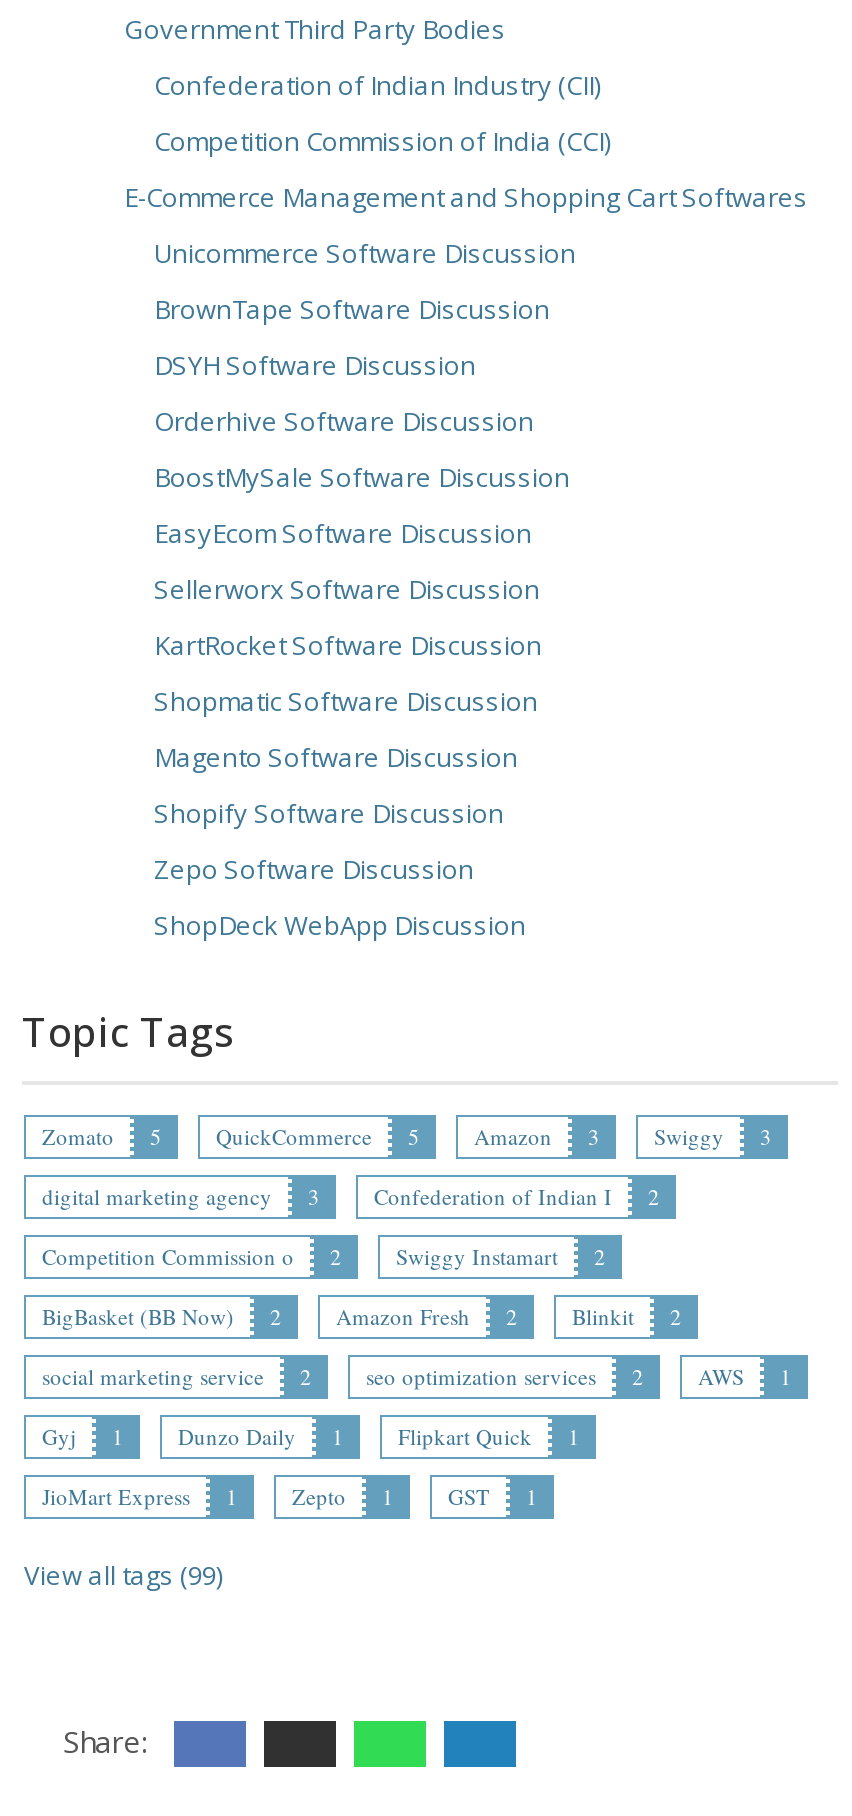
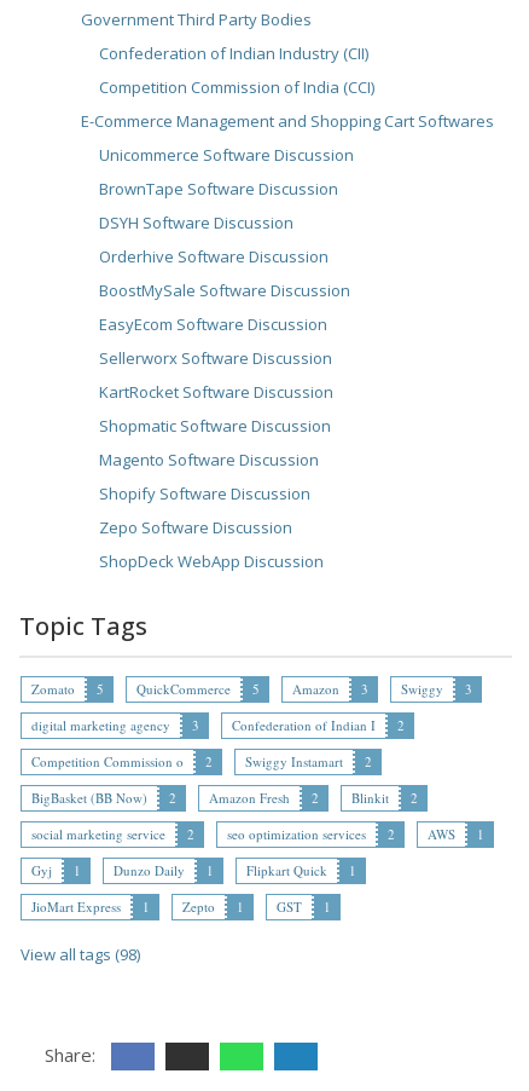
- View all tags (99)
+ View all tags (98)
